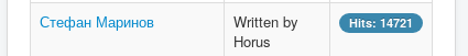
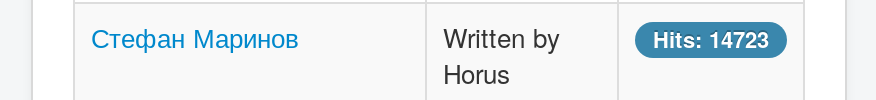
- Hits: 14721
+ Hits: 14723
